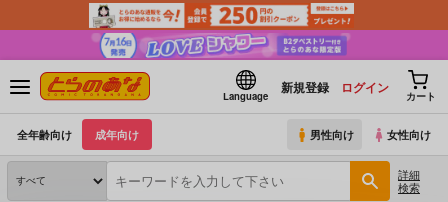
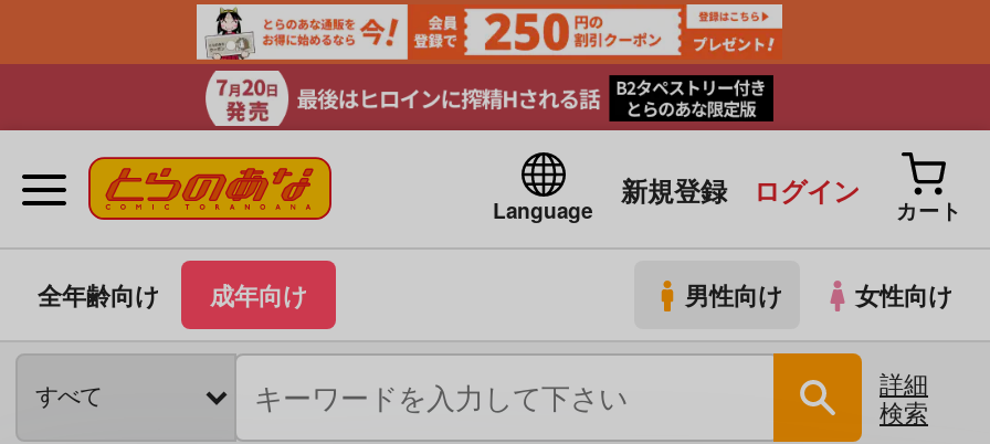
- [image]
+ [image]
